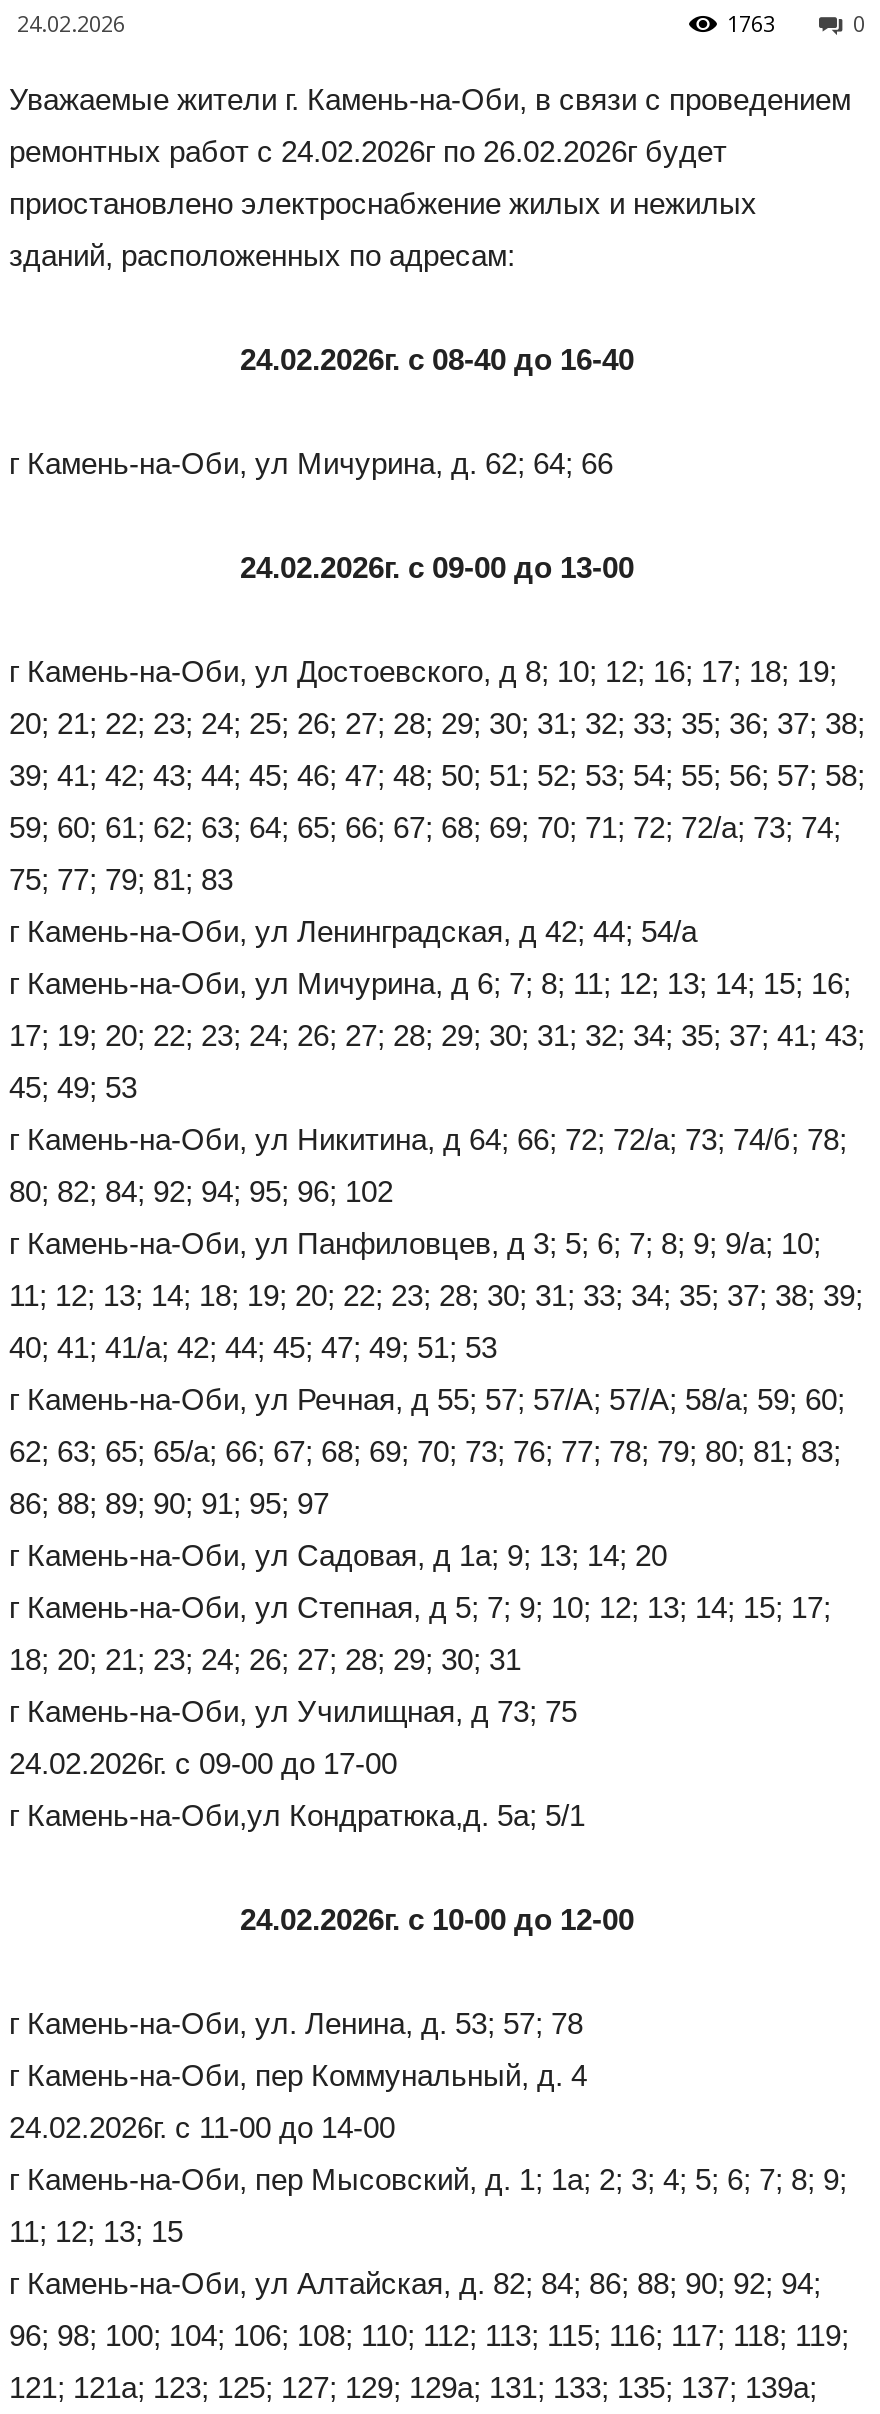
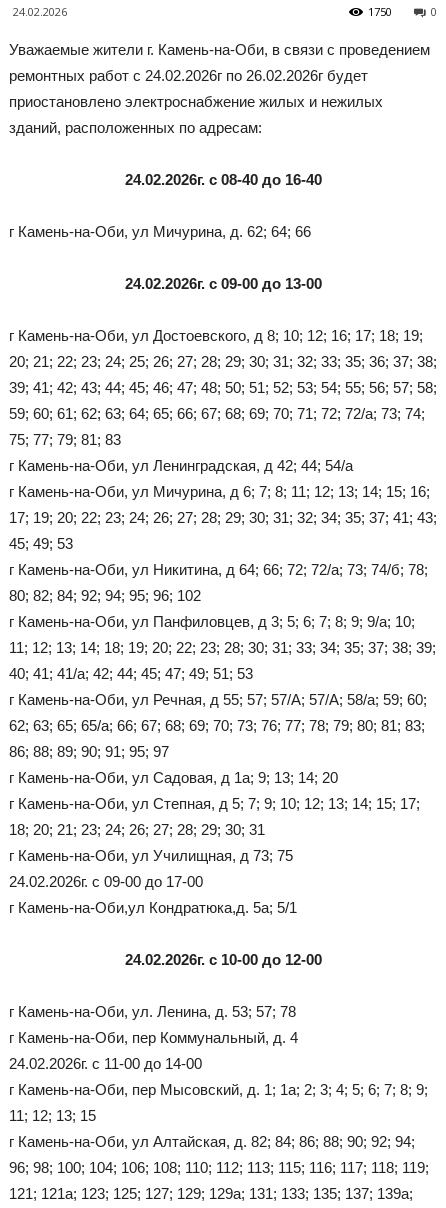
- 1763
+ 1750
